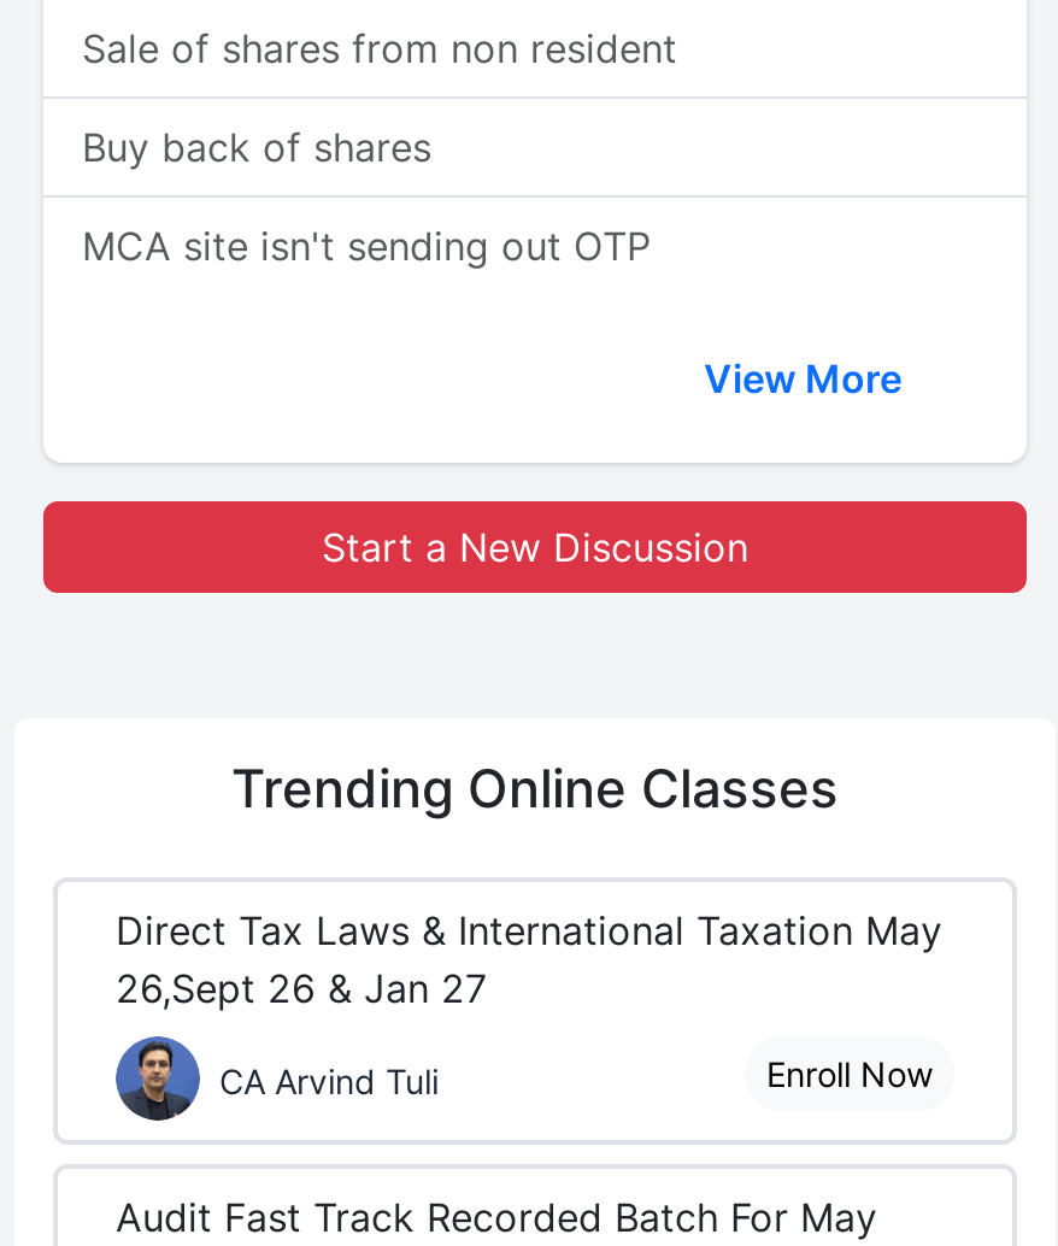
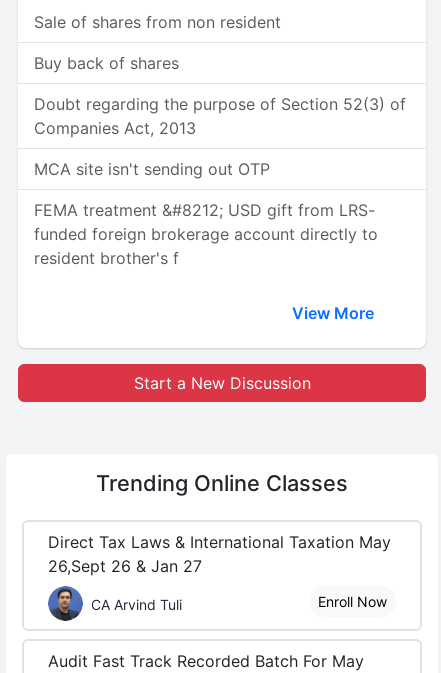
+ Doubt regarding the purpose of Section 52(3) of
+ Companies Act, 2013

+ FEMA treatment &#8212; USD gift from LRS-
+ funded foreign brokerage account directly to
+ resident brother's f
